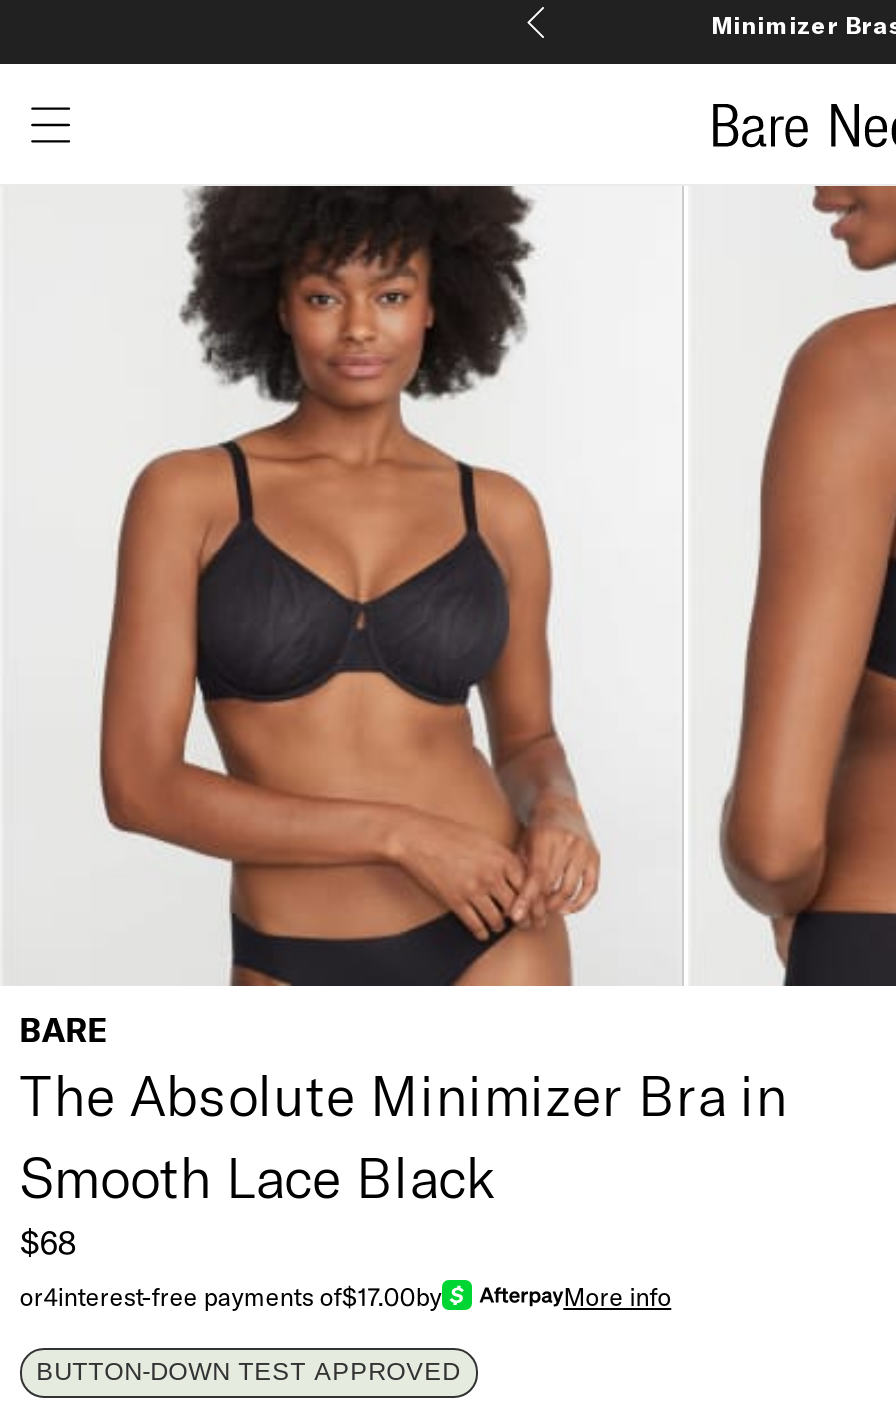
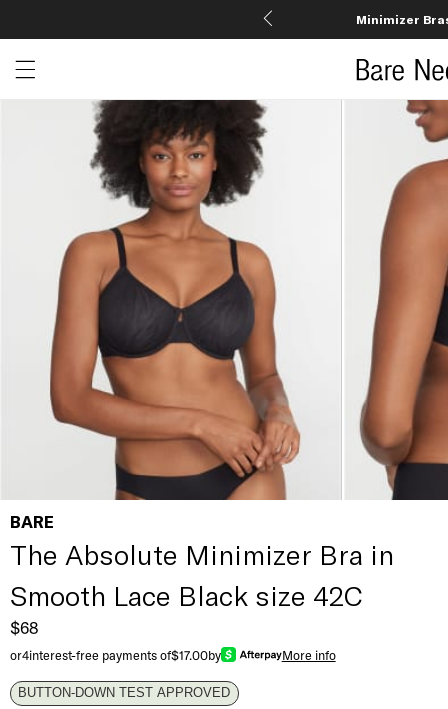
- Smooth Lace Black
+ Smooth Lace Black size 42C
